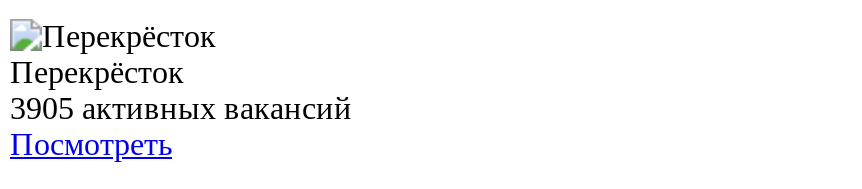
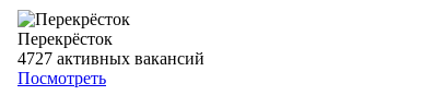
- 3905 активных вакансий
+ 4727 активных вакансий
